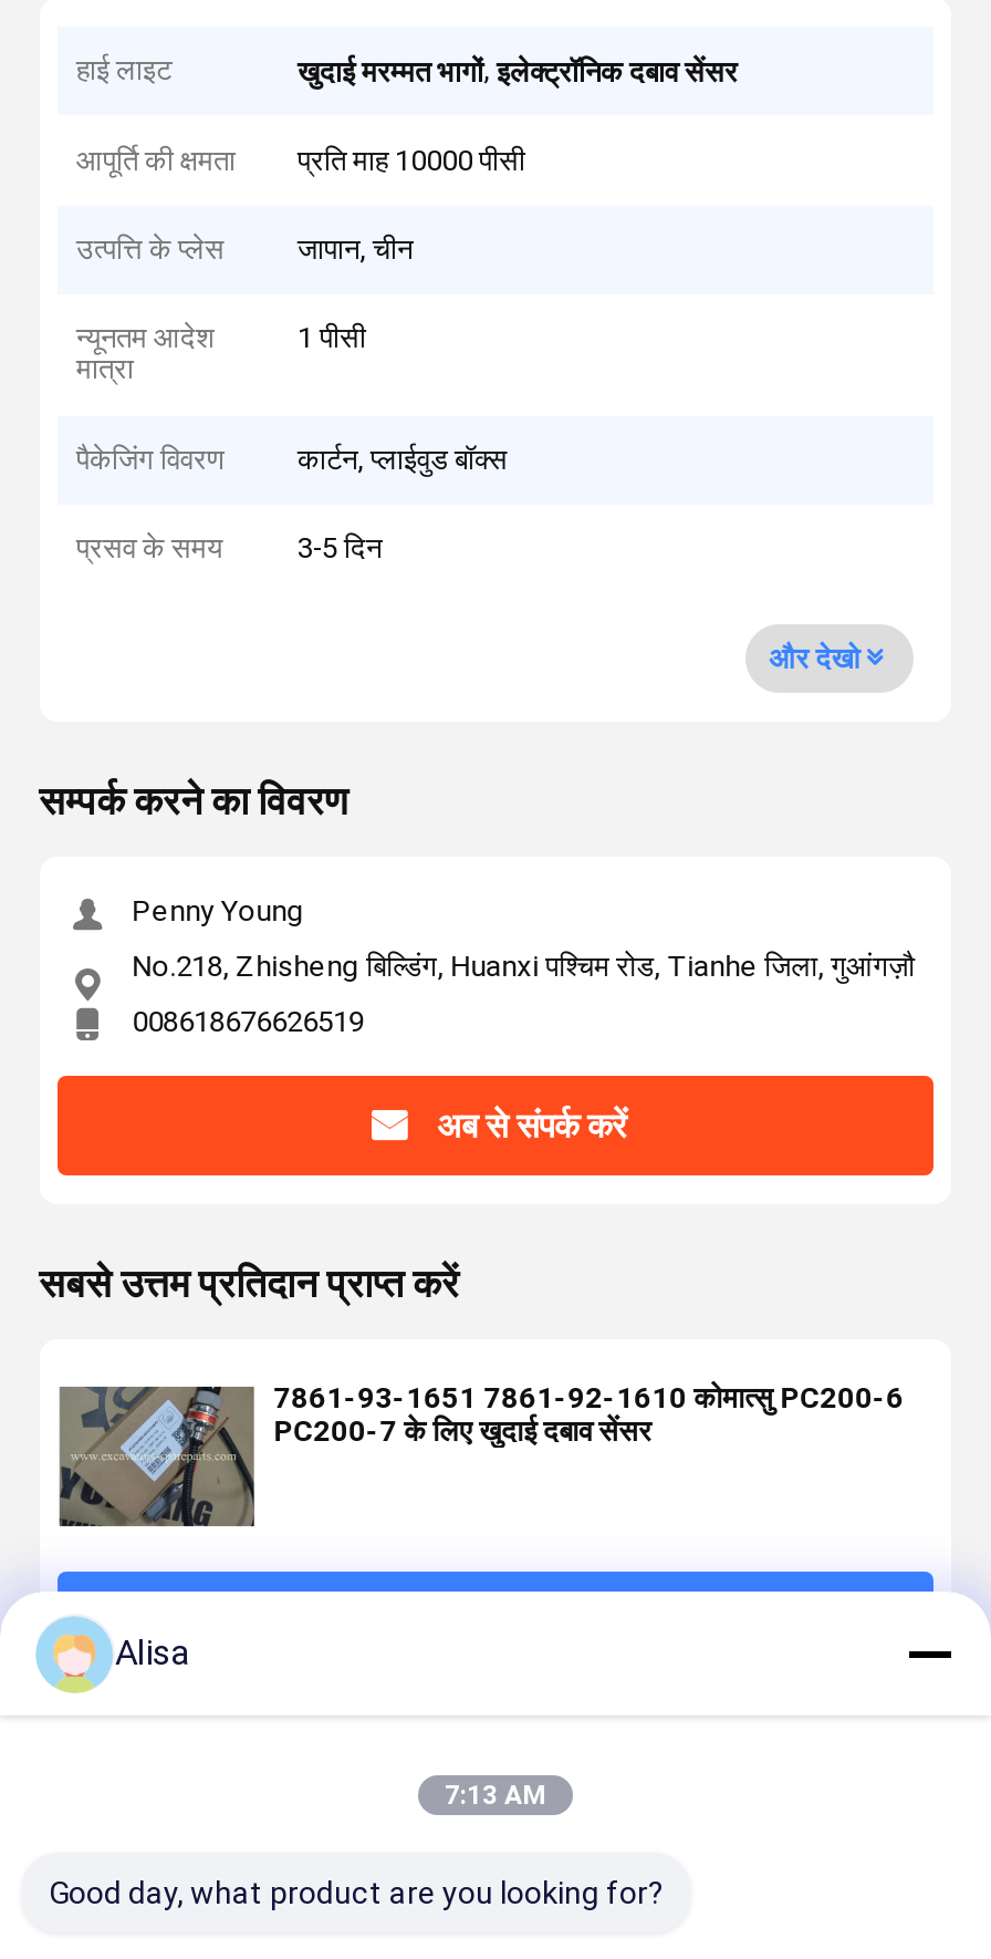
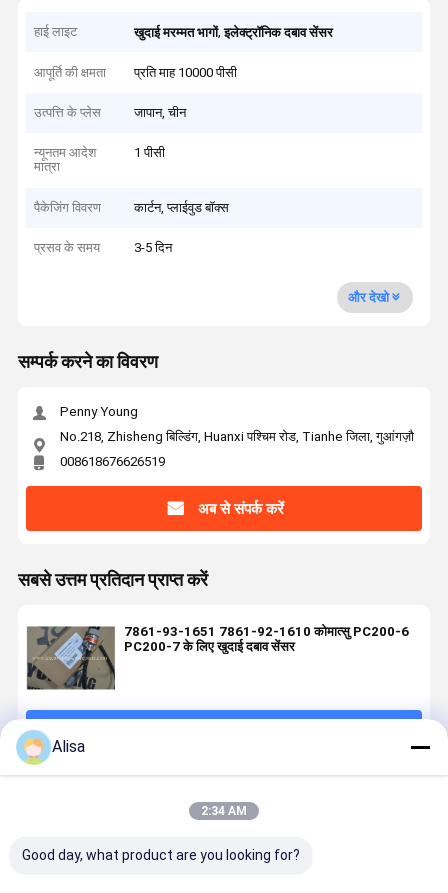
- 7:13 AM
+ 2:34 AM
